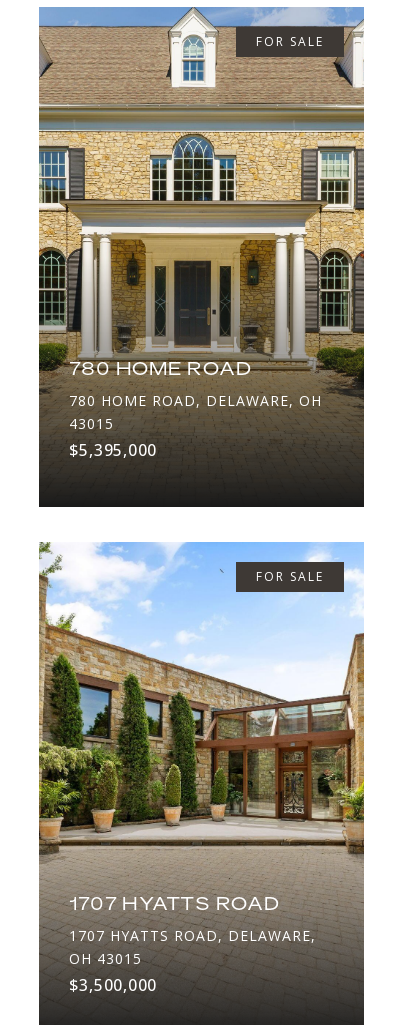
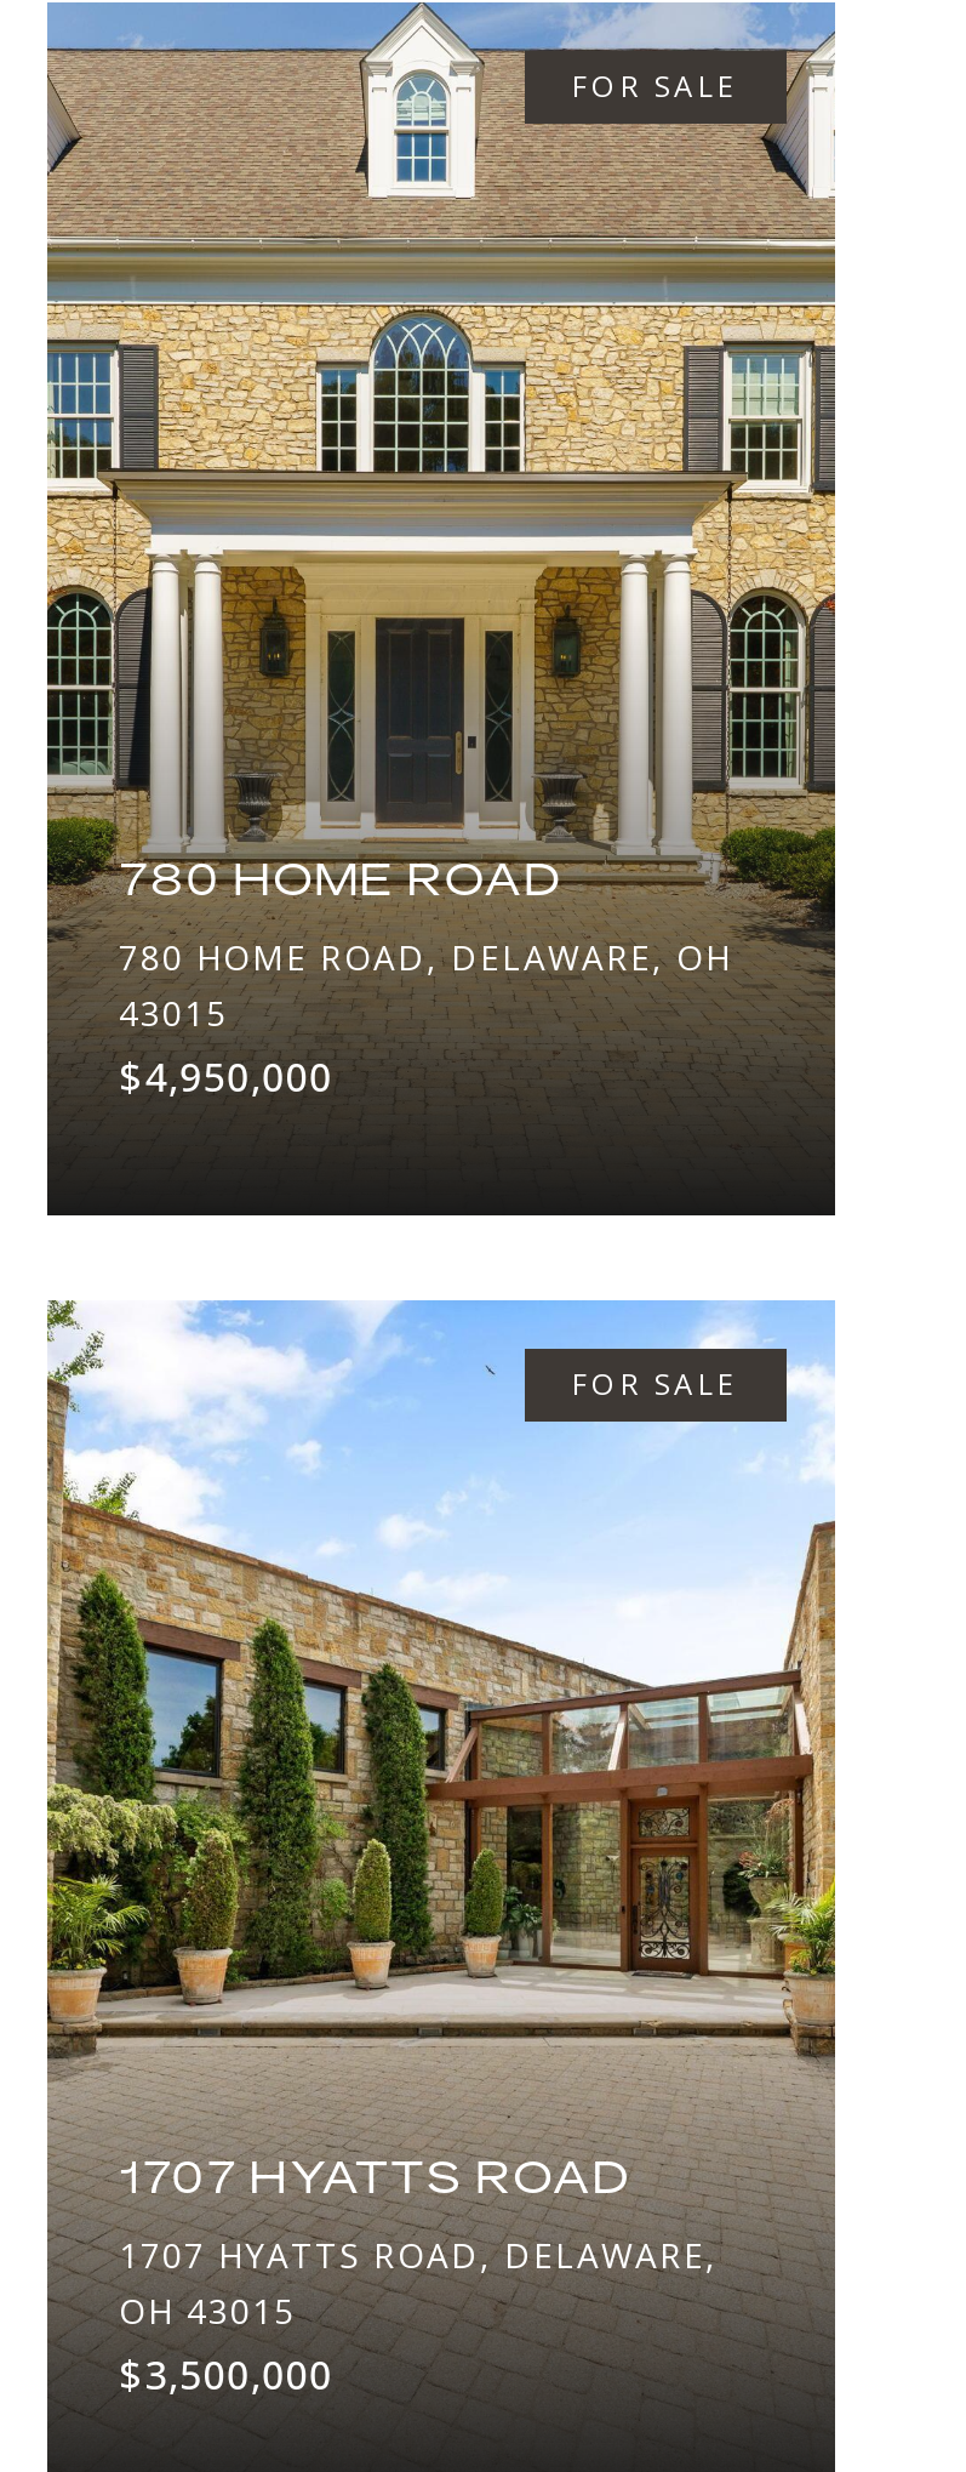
- $5,395,000
+ $4,950,000
